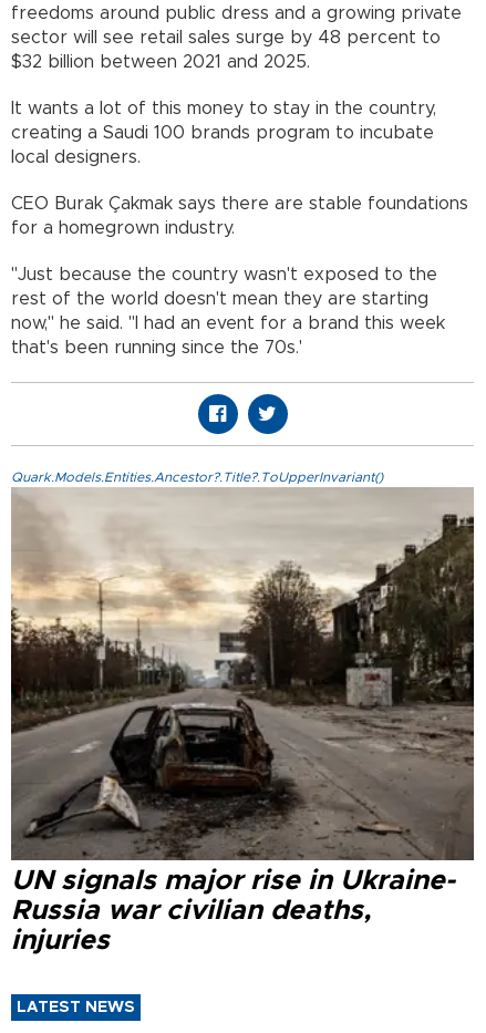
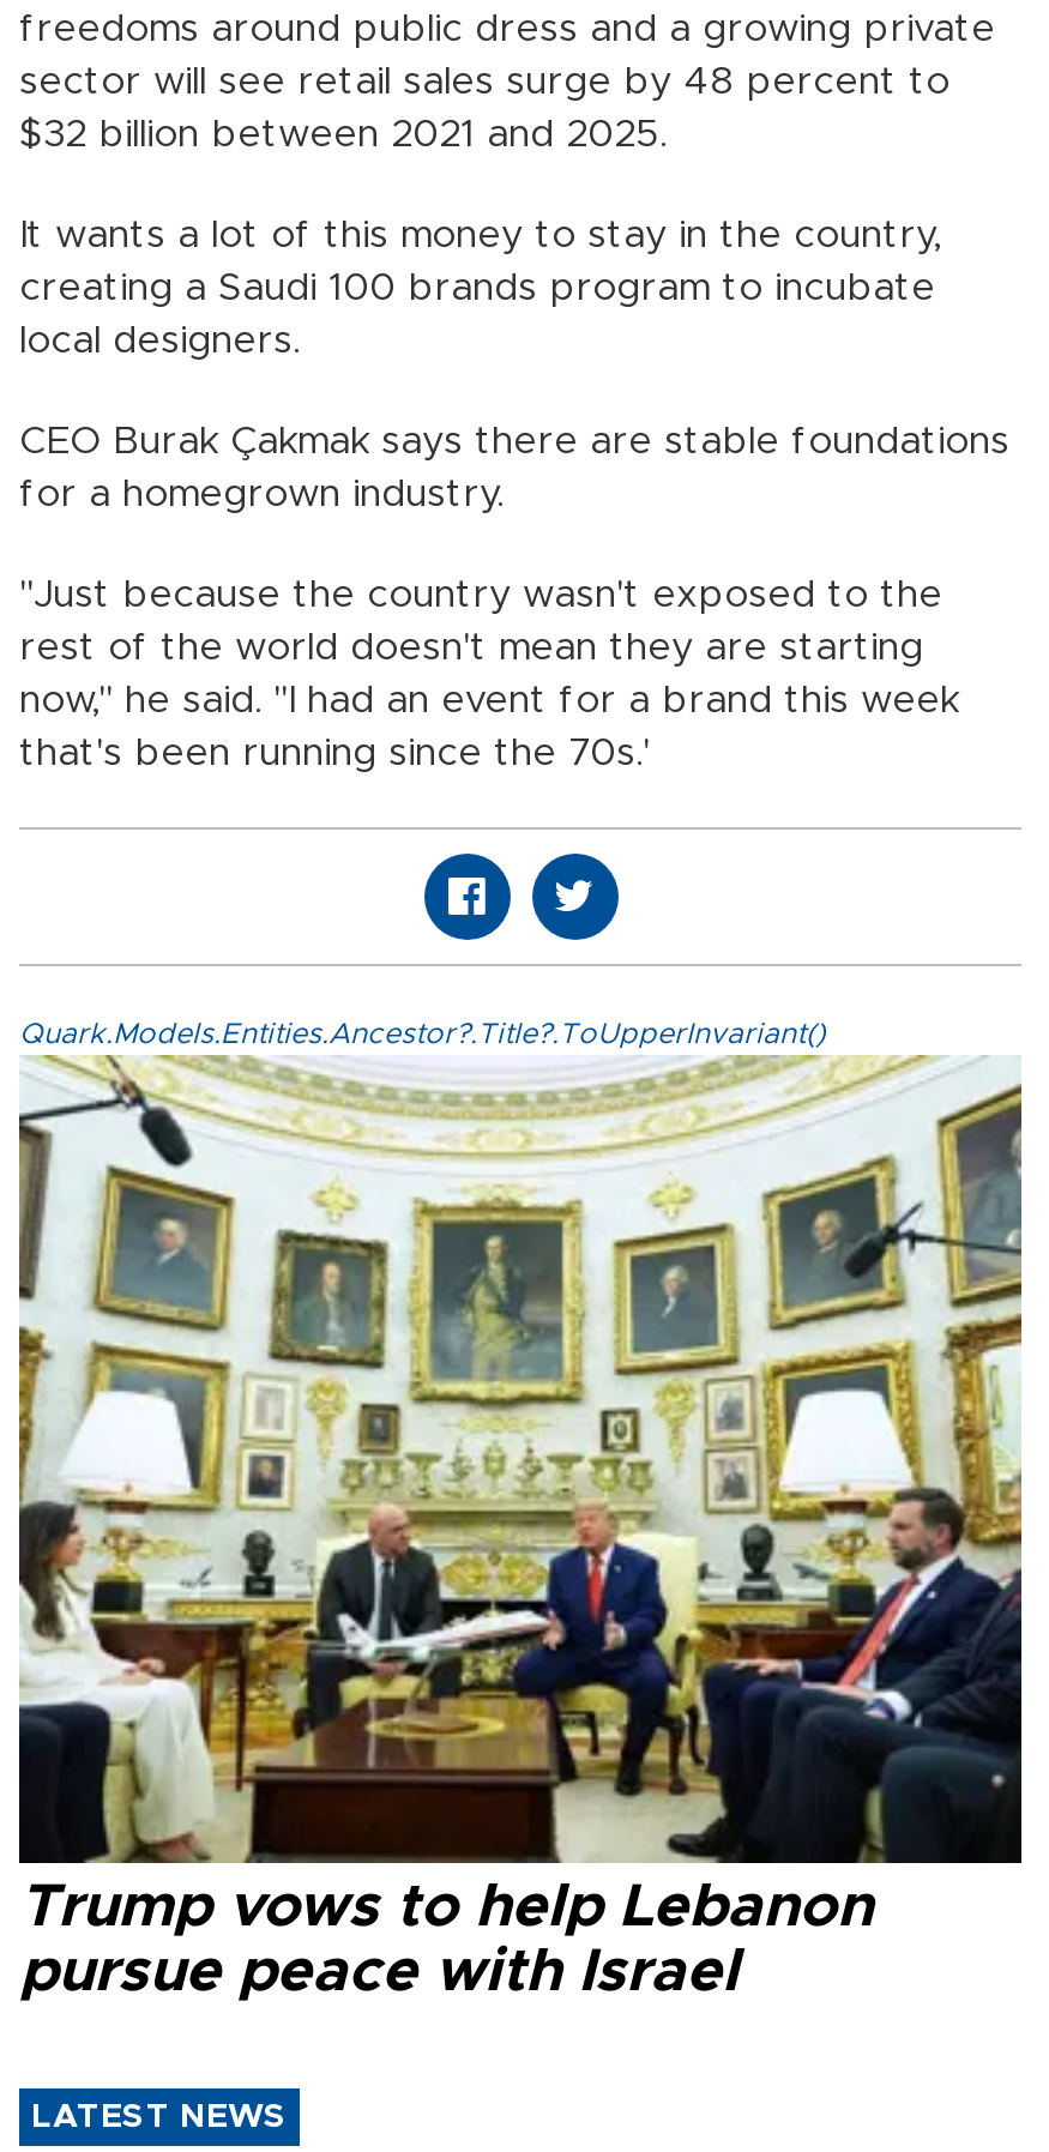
- [image]
- UN signals major rise in Ukraine-
- Russia war civilian deaths,
- injuries
+ [image]
+ Trump vows to help Lebanon
+ pursue peace with Israel
